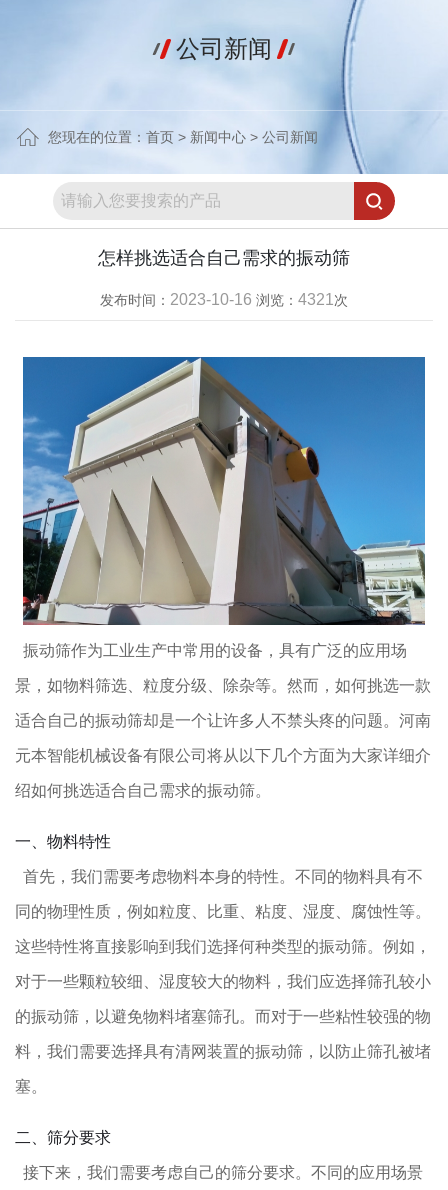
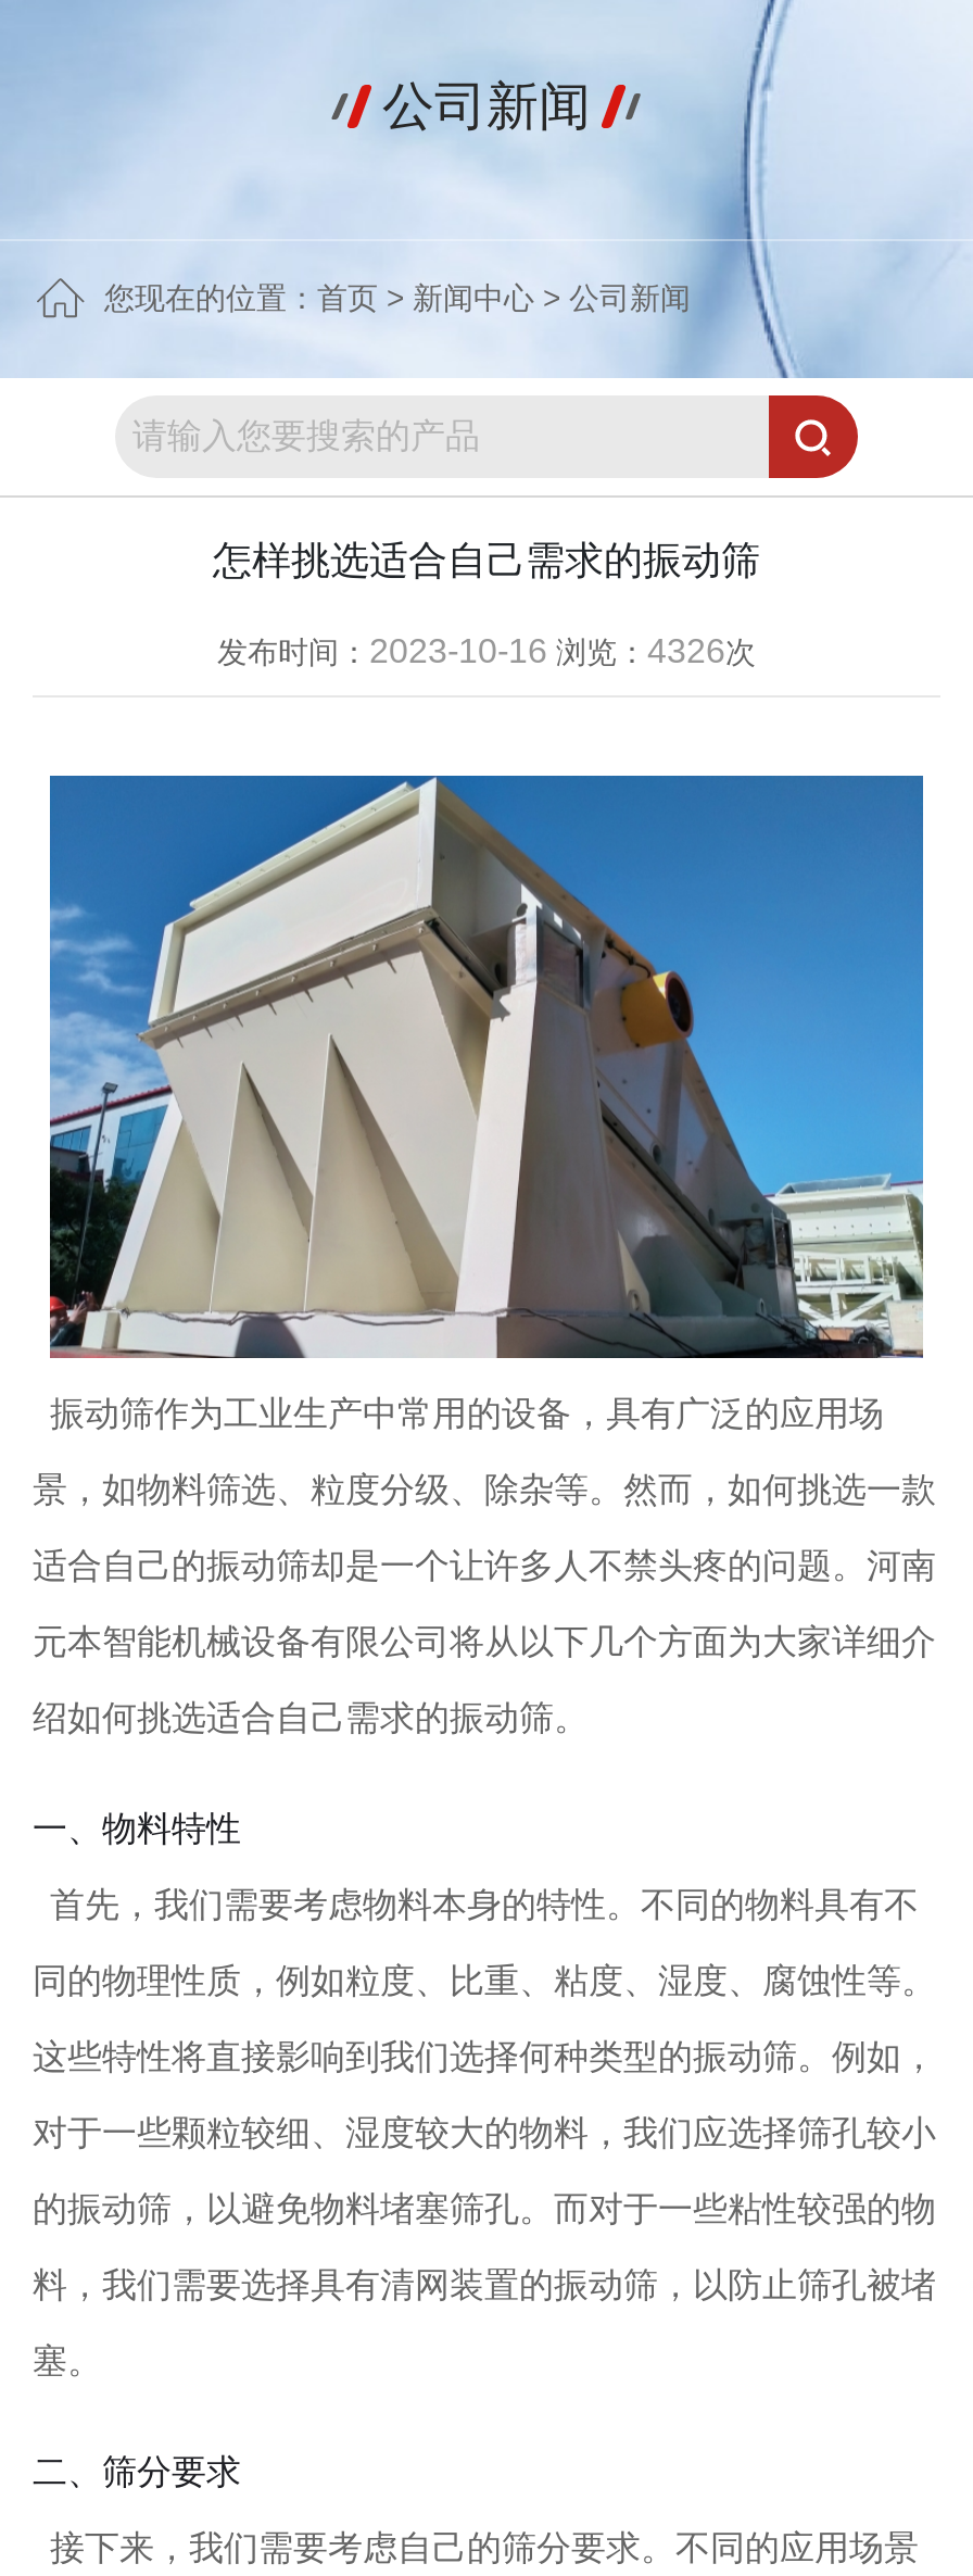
- 发布时间：2023-10-16浏览：4321次
+ 发布时间：2023-10-16浏览：4326次
